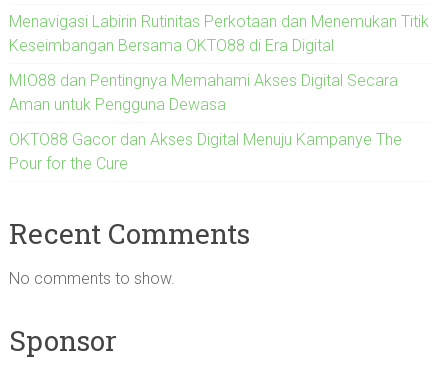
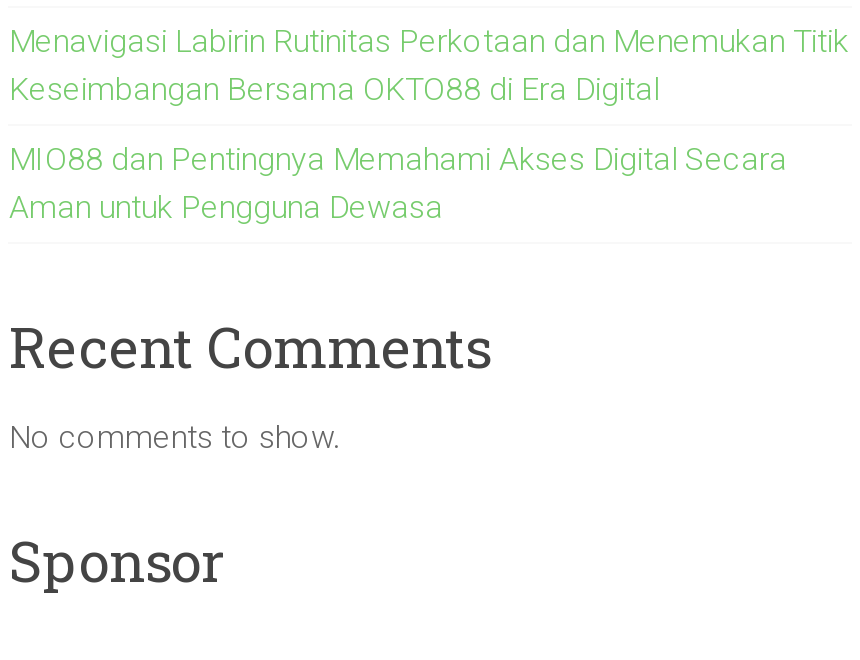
- OKTO88 Gacor dan Akses Digital Menuju Kampanye The
- Pour for the Cure
